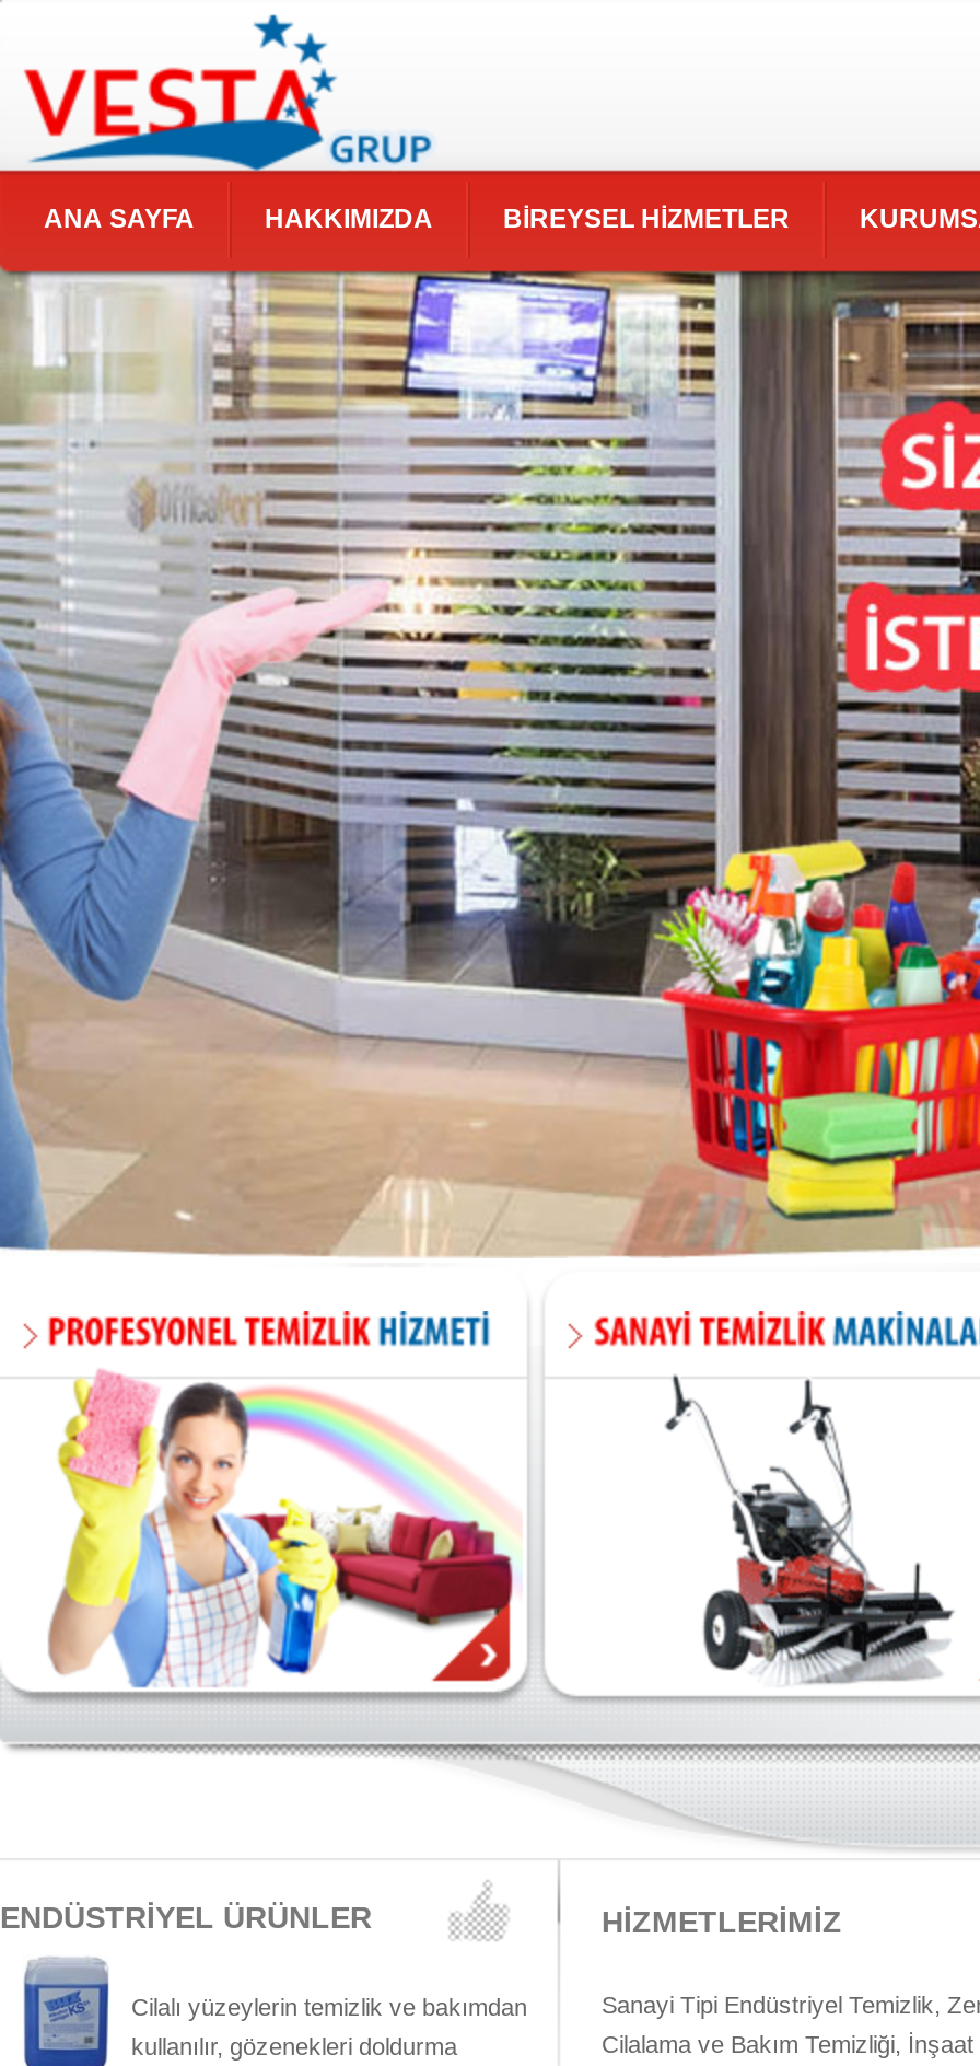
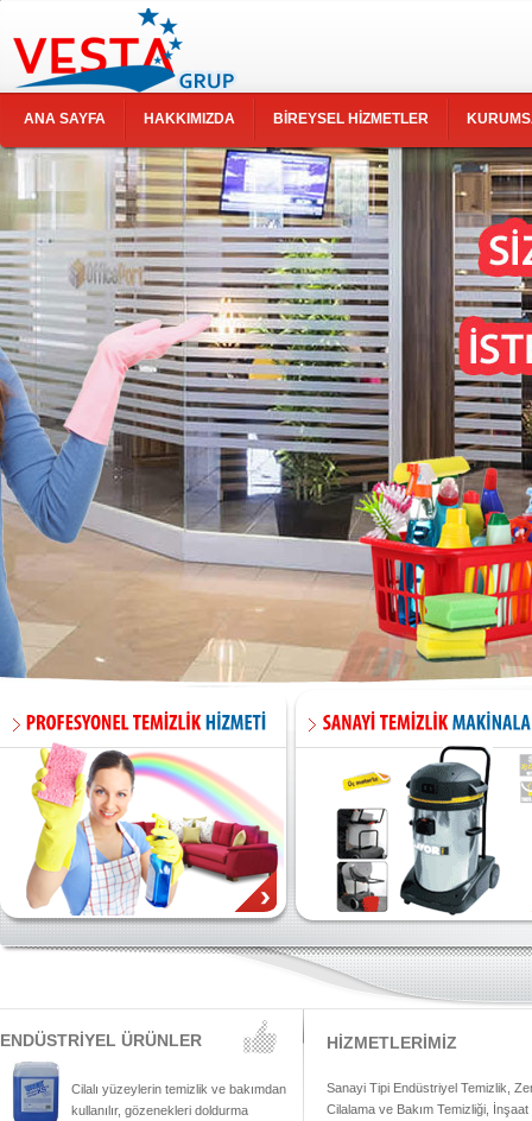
- [image]
+ [image]
